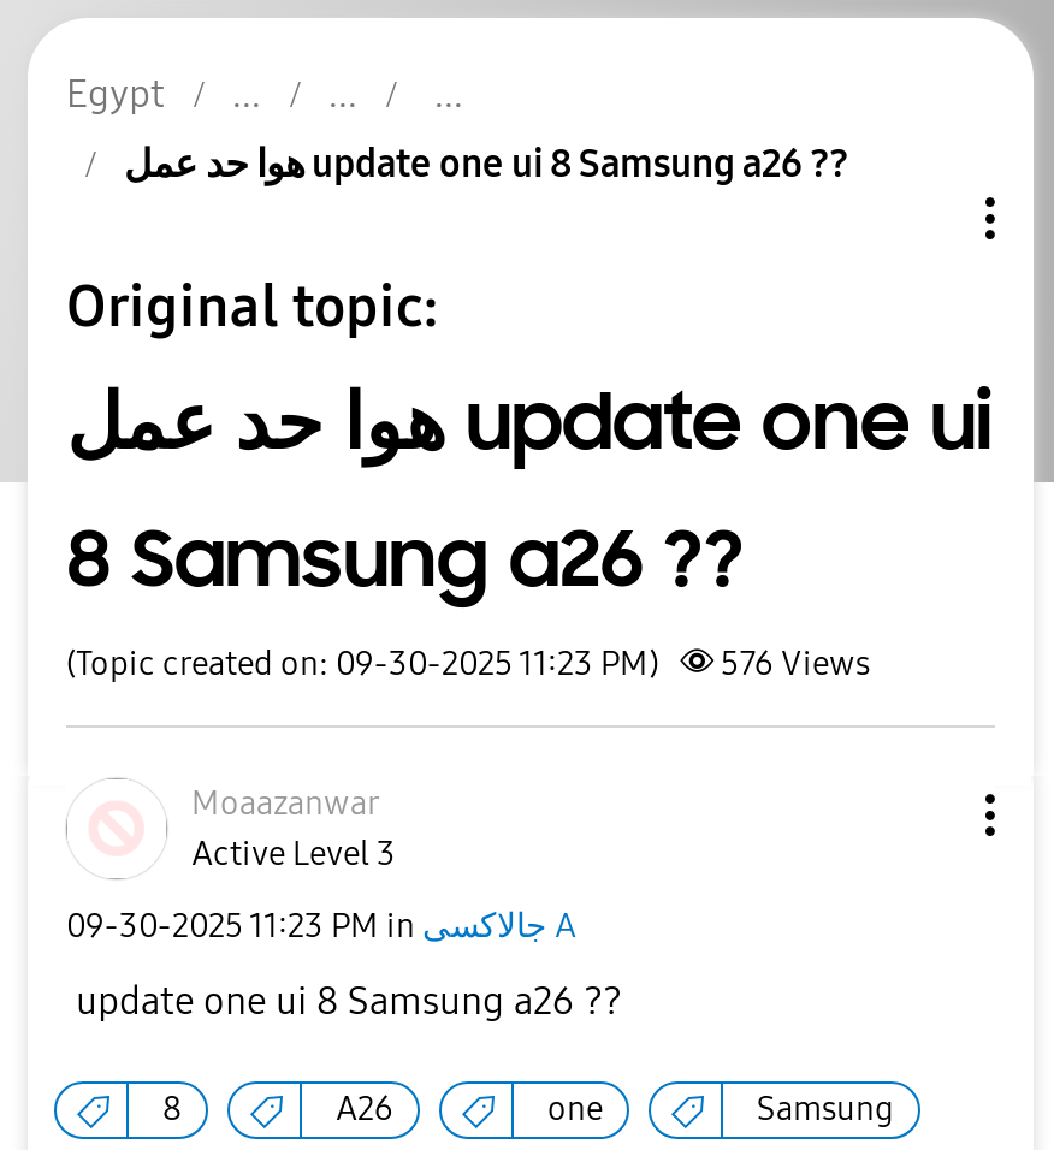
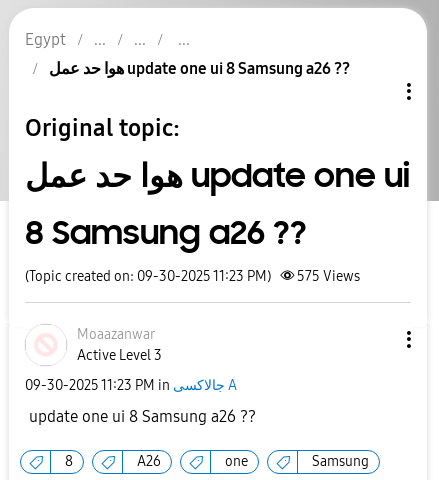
- (Topic created on: 09-30-2025 11:23 PM) 576 Views
+ (Topic created on: 09-30-2025 11:23 PM) 575 Views
